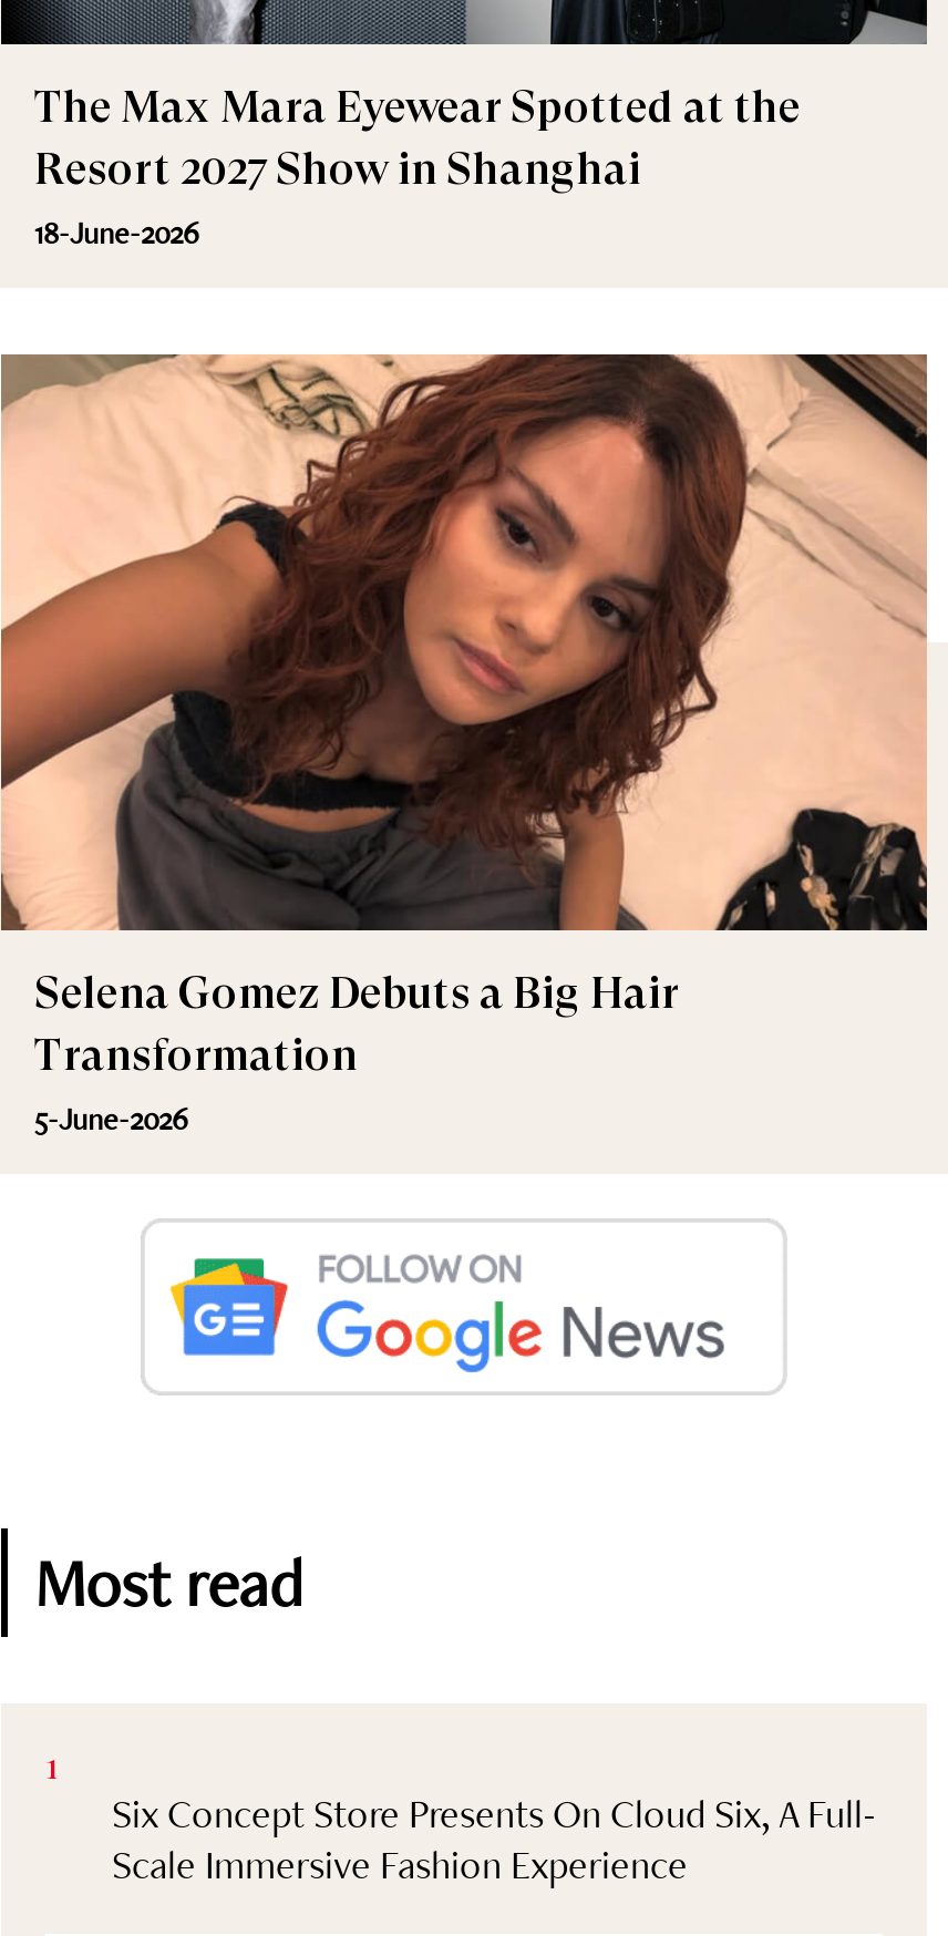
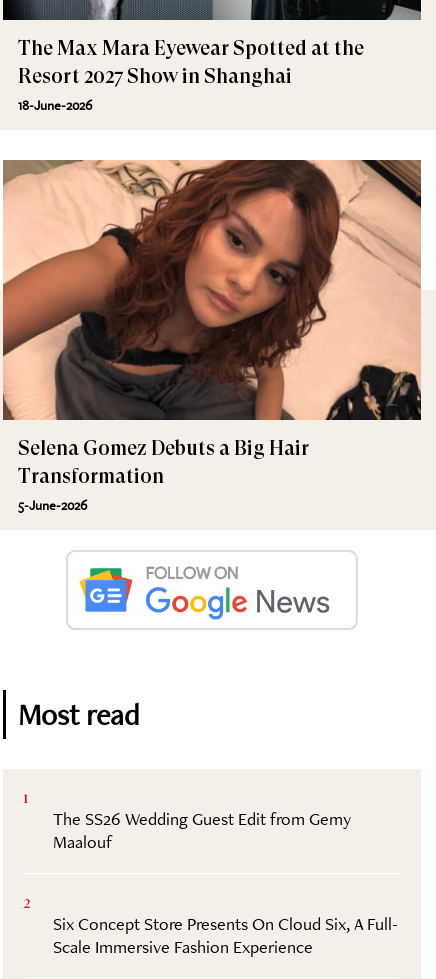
+ The SS26 Wedding Guest Edit from Gemy
+ Maalouf
+ 2
